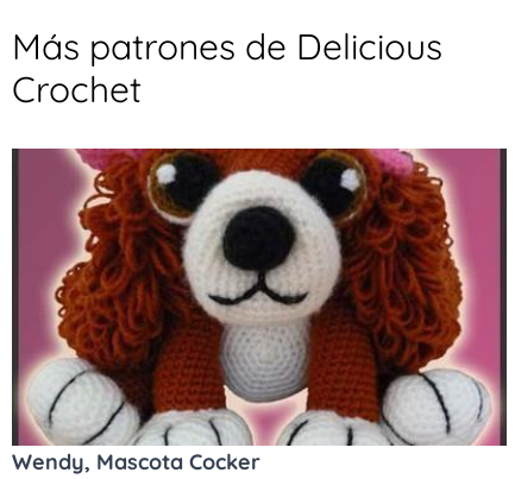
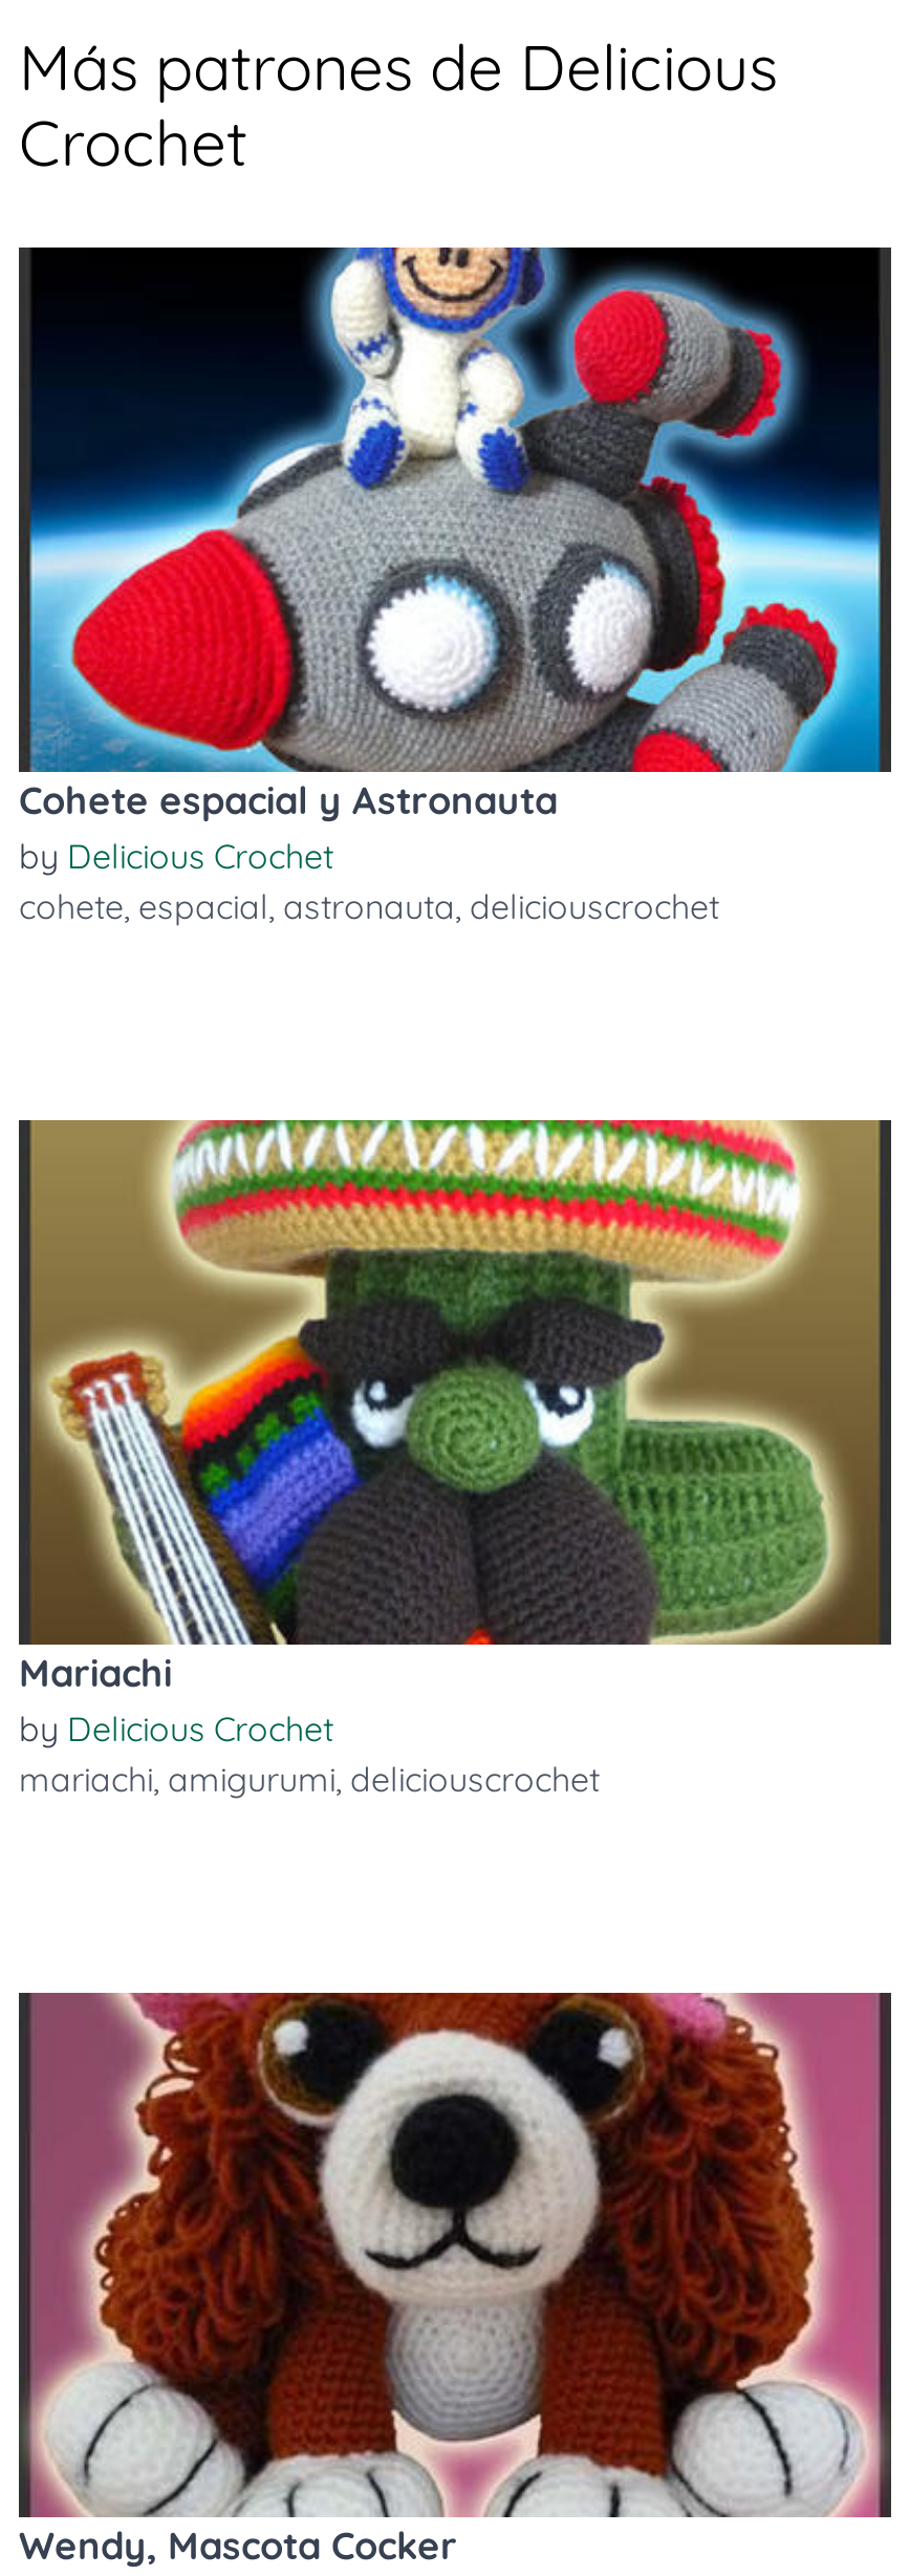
+ [image]
+ Mariachi
+ by Delicious Crochet
+ mariachi, amigurumi, deliciouscrochet

+ [image]
+ Cohete espacial y Astronauta
+ by Delicious Crochet
+ cohete, espacial, astronauta, deliciouscrochet
